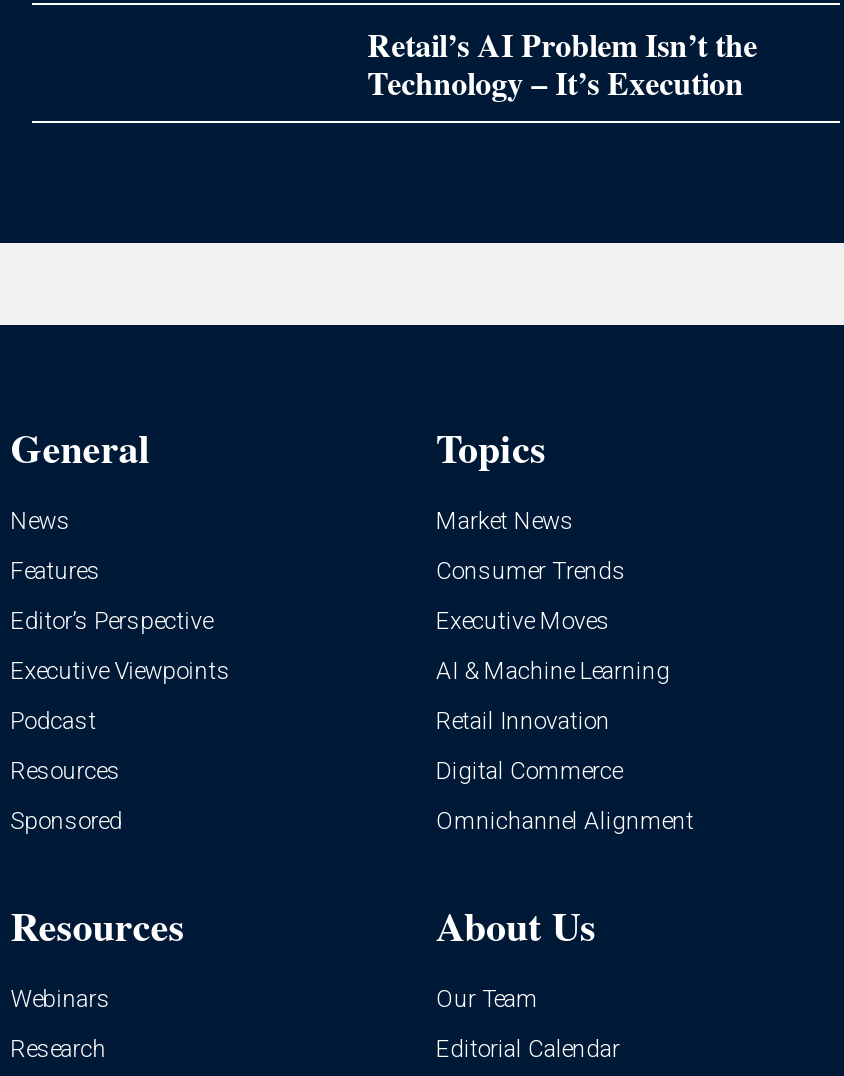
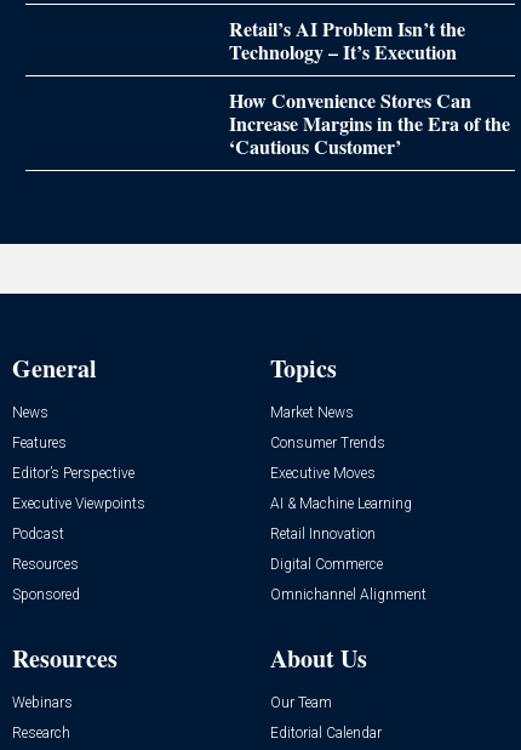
+ How Convenience Stores Can
+ Increase Margins in the Era of the
+ ‘Cautious Customer’
